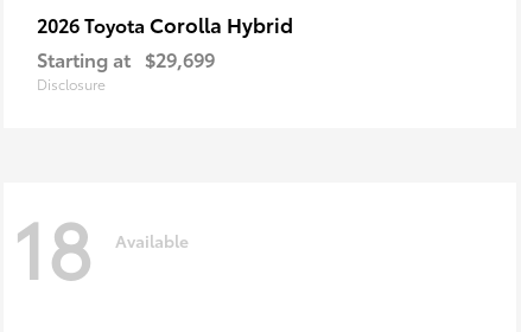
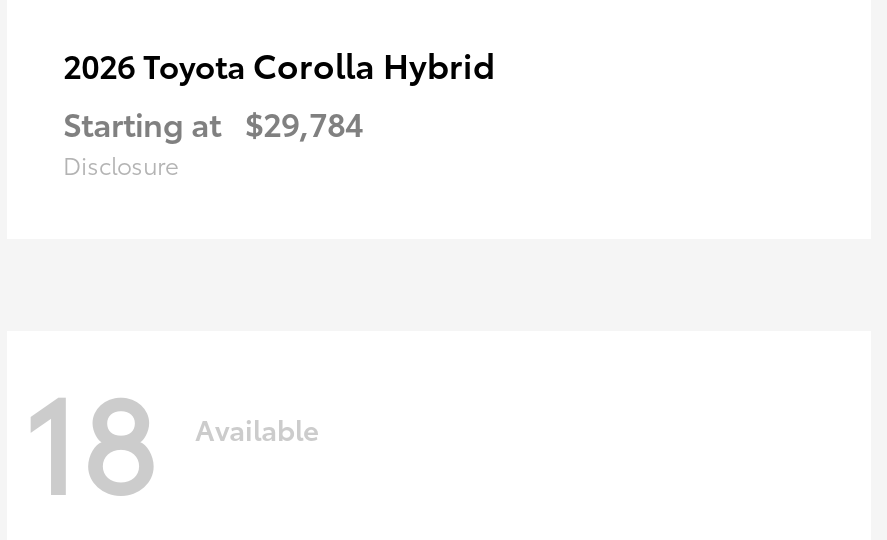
- Starting at $29,699
+ Starting at $29,784
